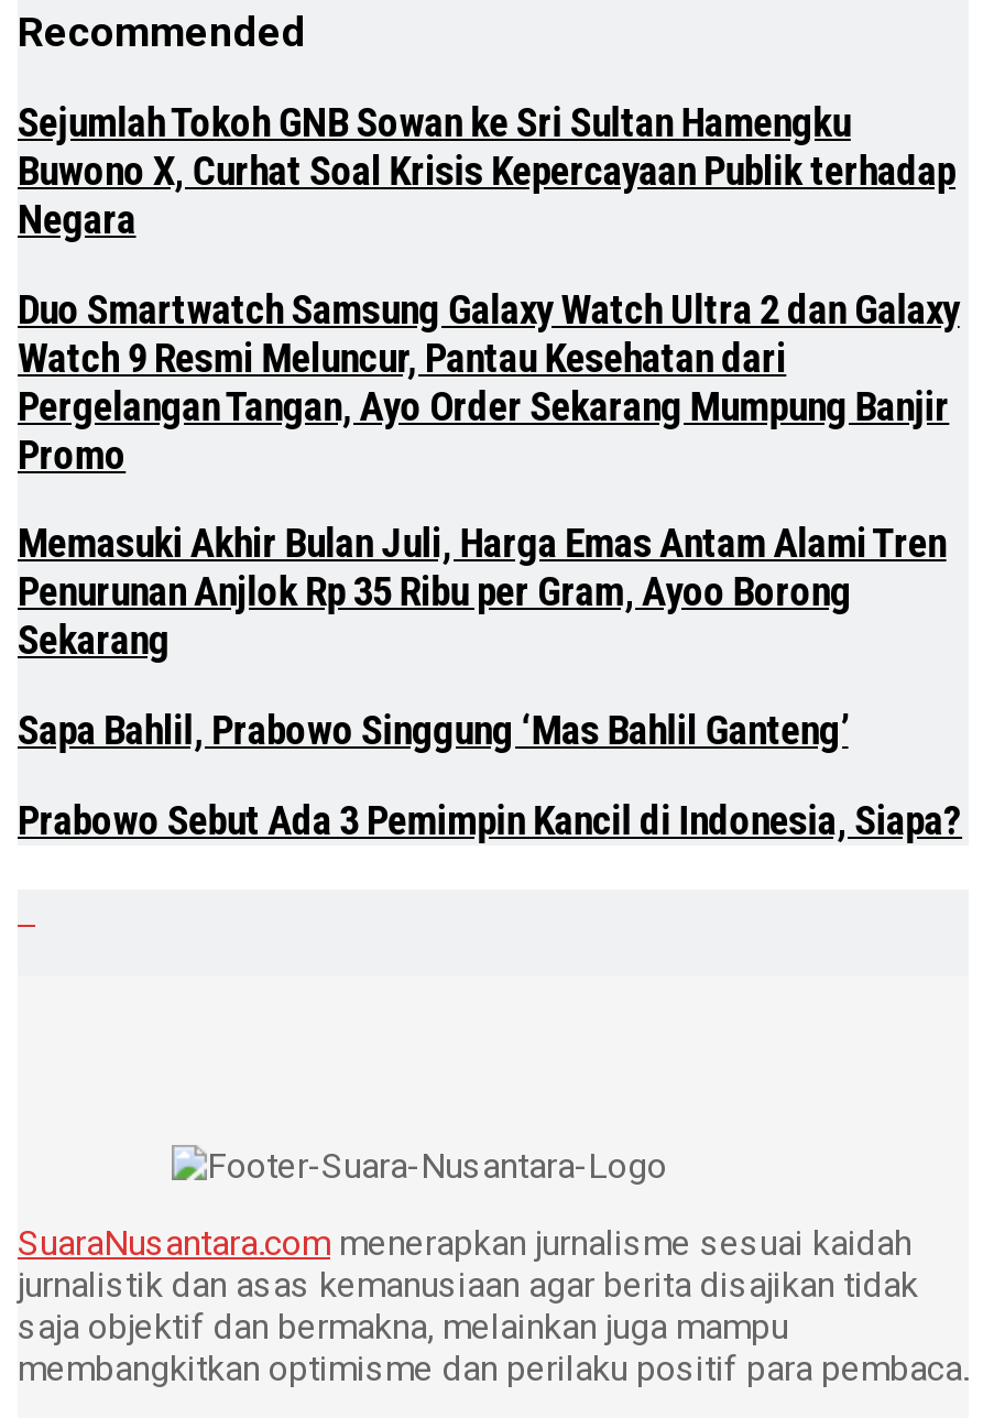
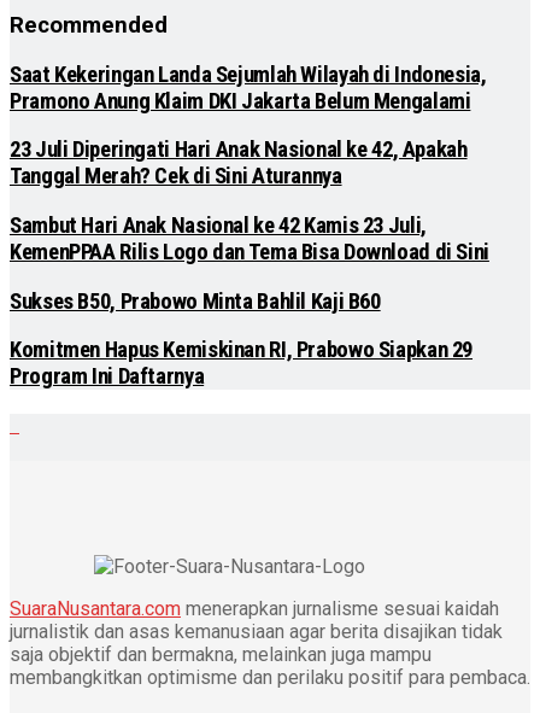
- Sejumlah Tokoh GNB Sowan ke Sri Sultan Hamengku
- Buwono X, Curhat Soal Krisis Kepercayaan Publik terhadap
- Negara
+ Saat Kekeringan Landa Sejumlah Wilayah di Indonesia,
+ Pramono Anung Klaim DKI Jakarta Belum Mengalami

- Duo Smartwatch Samsung Galaxy Watch Ultra 2 dan Galaxy
- Watch 9 Resmi Meluncur, Pantau Kesehatan dari
- Pergelangan Tangan, Ayo Order Sekarang Mumpung Banjir
- Promo
+ 23 Juli Diperingati Hari Anak Nasional ke 42, Apakah
+ Tanggal Merah? Cek di Sini Aturannya

- Memasuki Akhir Bulan Juli, Harga Emas Antam Alami Tren
- Penurunan Anjlok Rp 35 Ribu per Gram, Ayoo Borong
- Sekarang
+ Sambut Hari Anak Nasional ke 42 Kamis 23 Juli,
+ KemenPPAA Rilis Logo dan Tema Bisa Download di Sini

- Sapa Bahlil, Prabowo Singgung ‘Mas Bahlil Ganteng’
+ Sukses B50, Prabowo Minta Bahlil Kaji B60

- Prabowo Sebut Ada 3 Pemimpin Kancil di Indonesia, Siapa?
+ Komitmen Hapus Kemiskinan RI, Prabowo Siapkan 29
+ Program Ini Daftarnya
